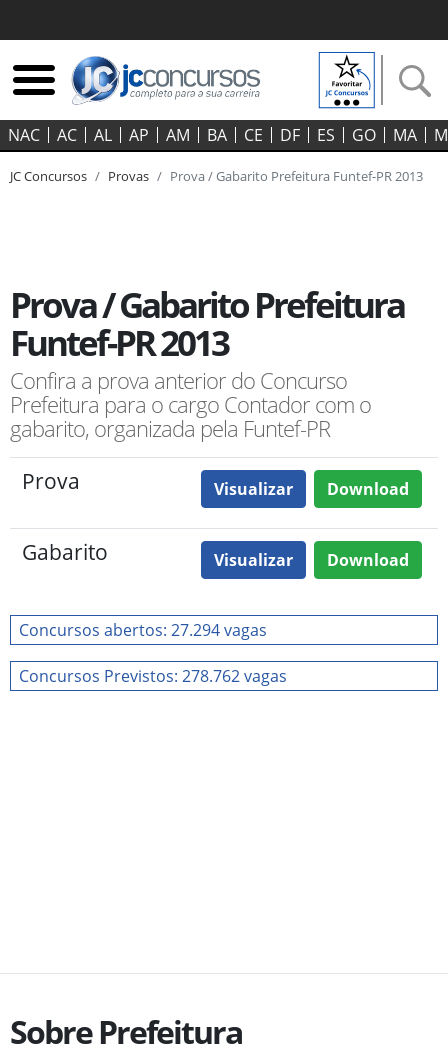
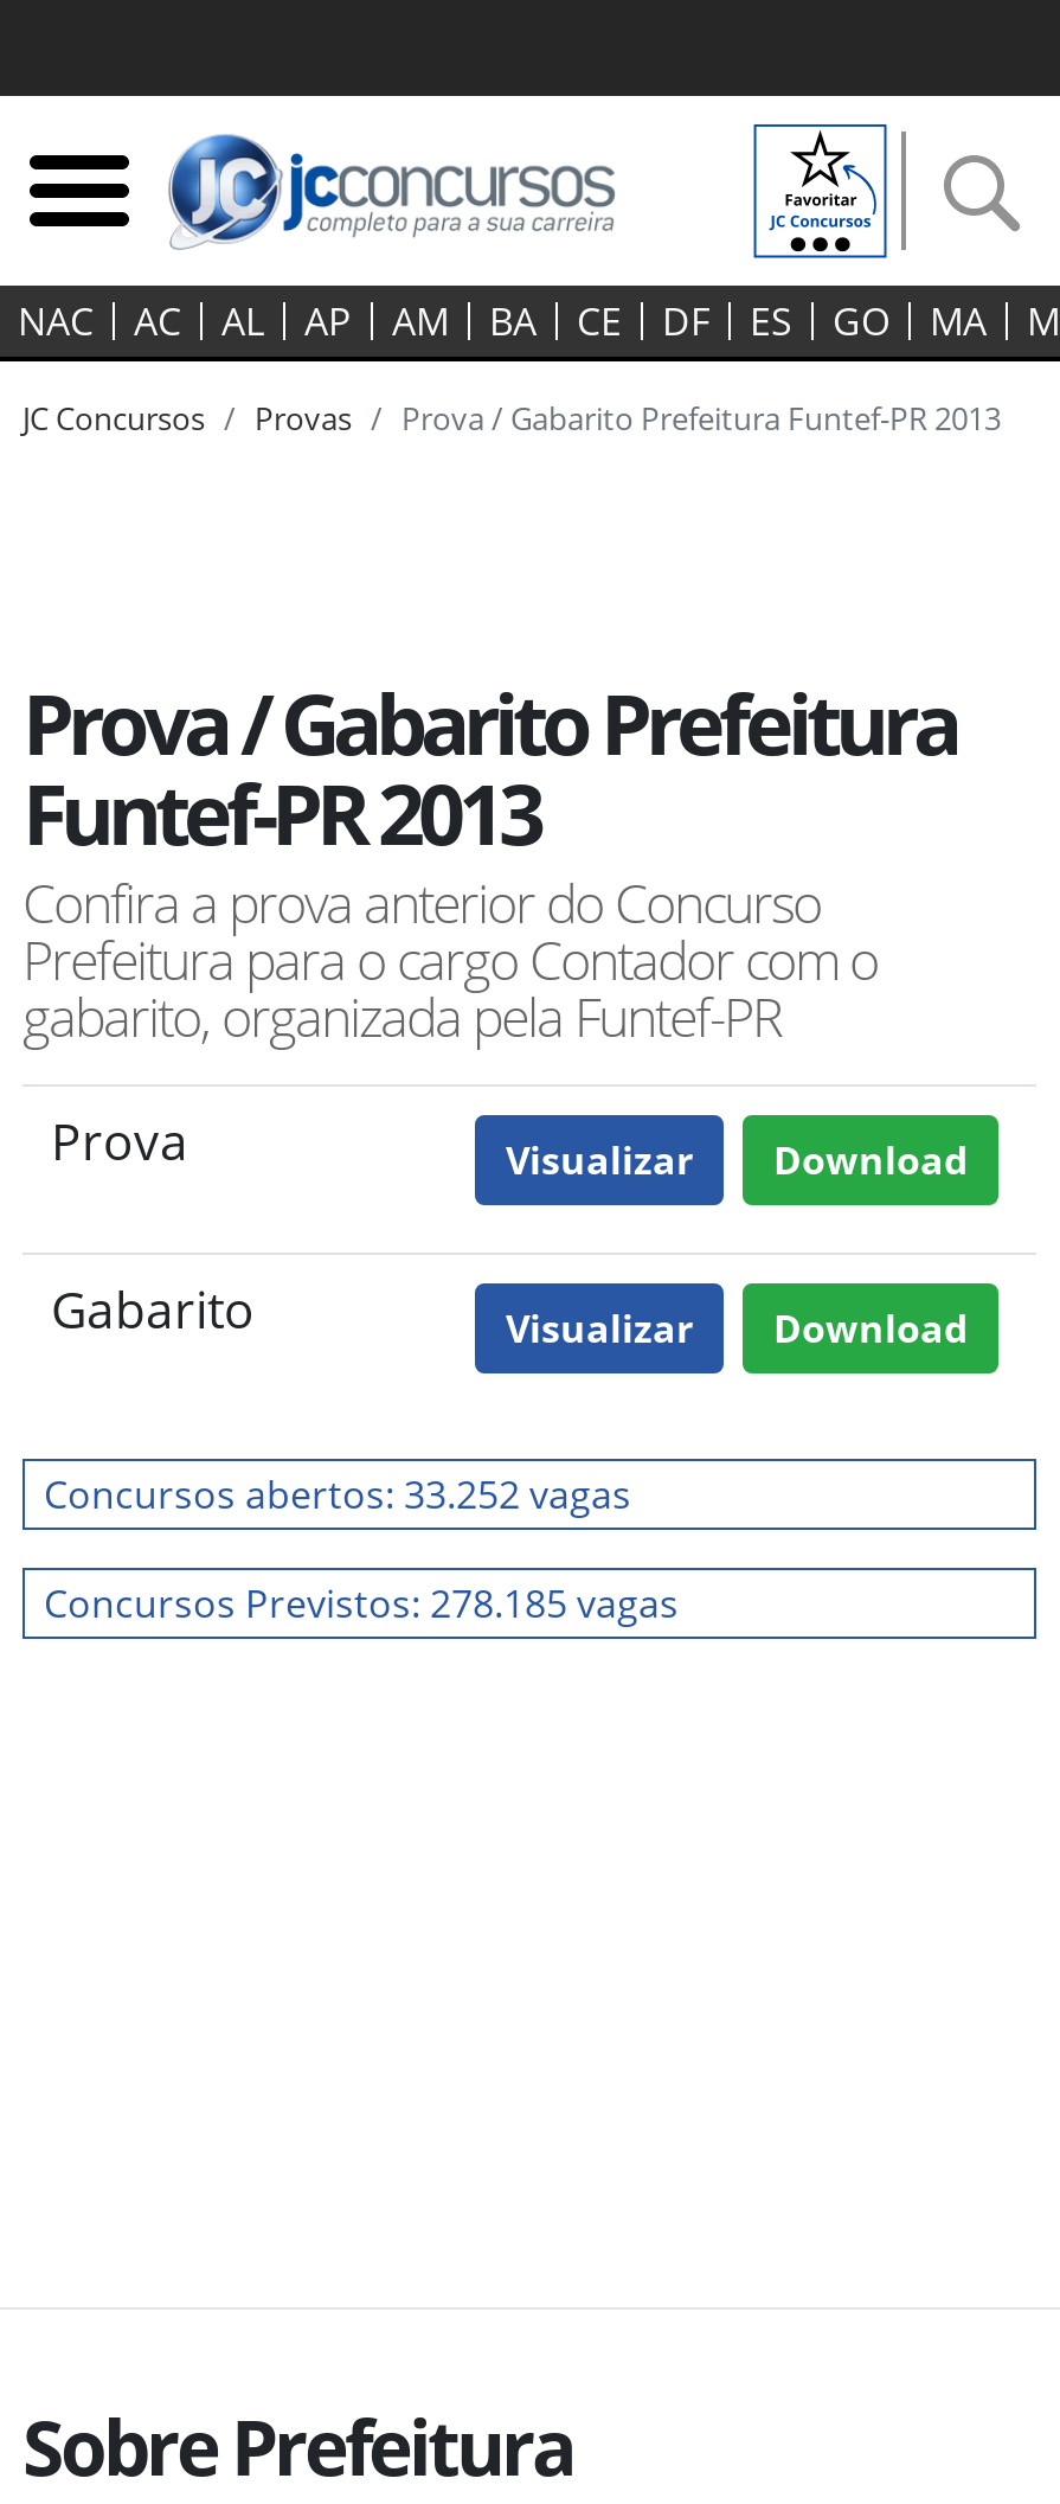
- Concursos abertos: 27.294 vagas
+ Concursos abertos: 33.252 vagas

- Concursos Previstos: 278.762 vagas
+ Concursos Previstos: 278.185 vagas
